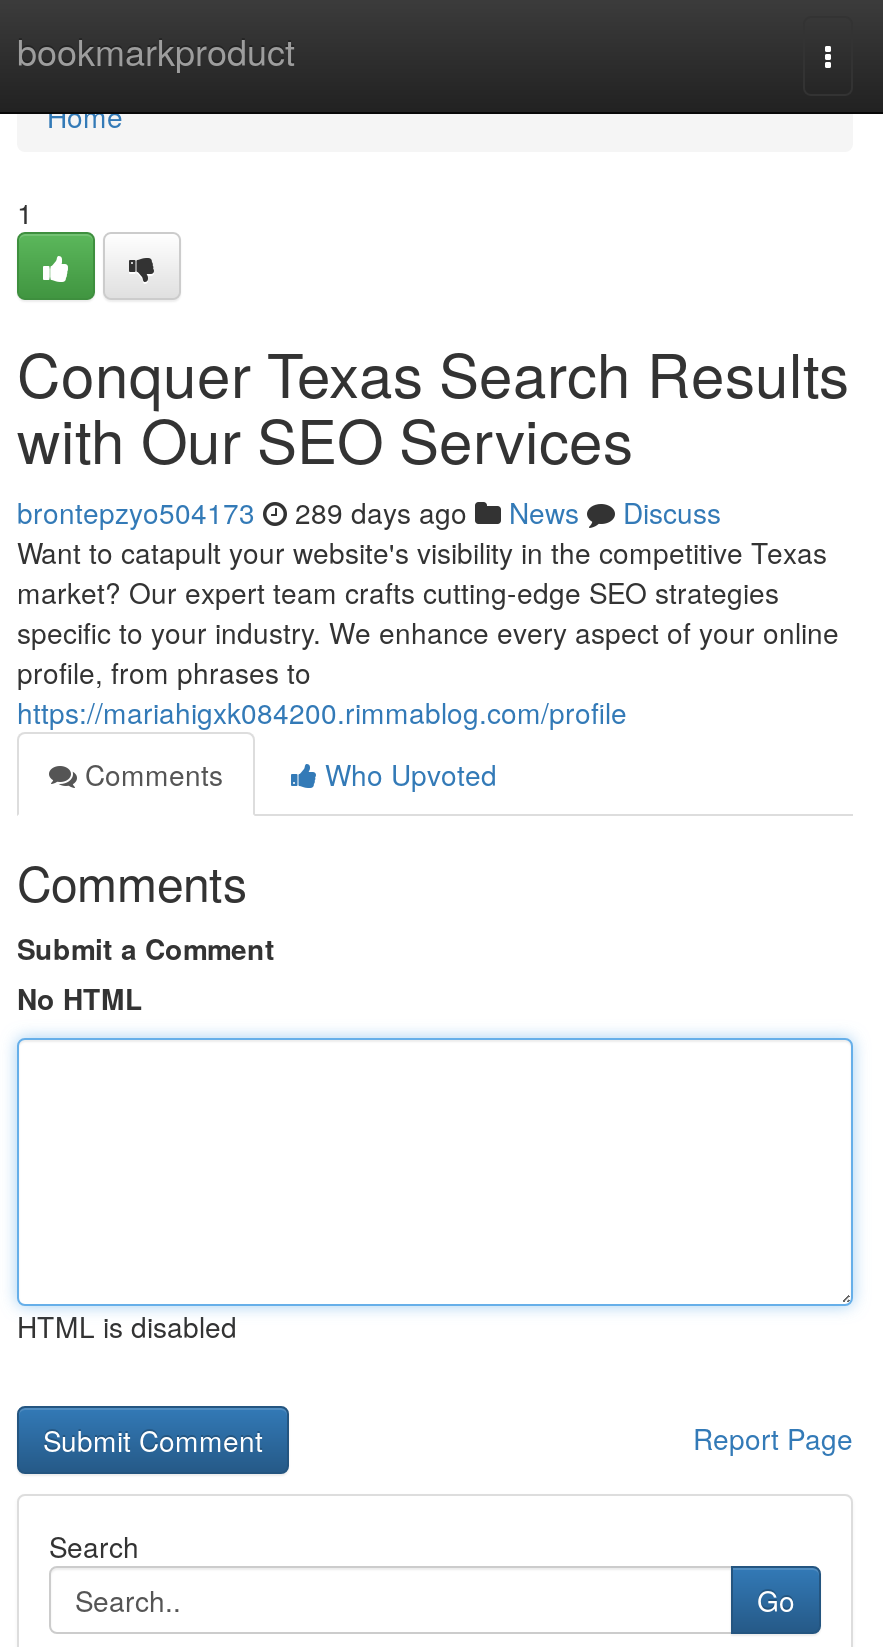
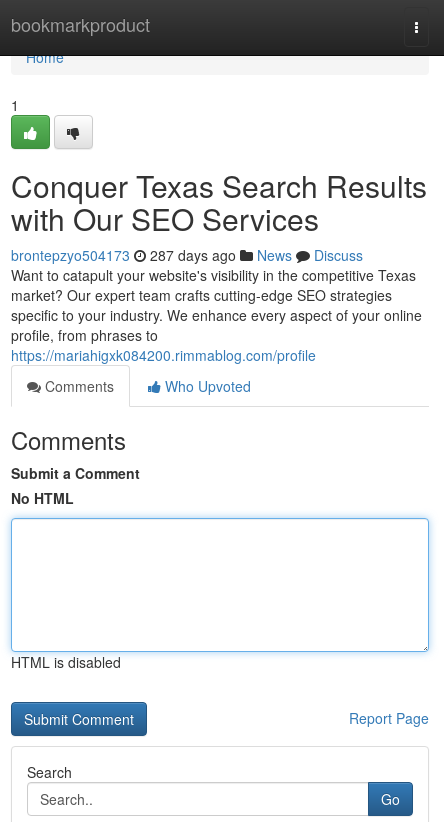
- brontepzyo504173 289 days ago News Discuss
+ brontepzyo504173 287 days ago News Discuss
